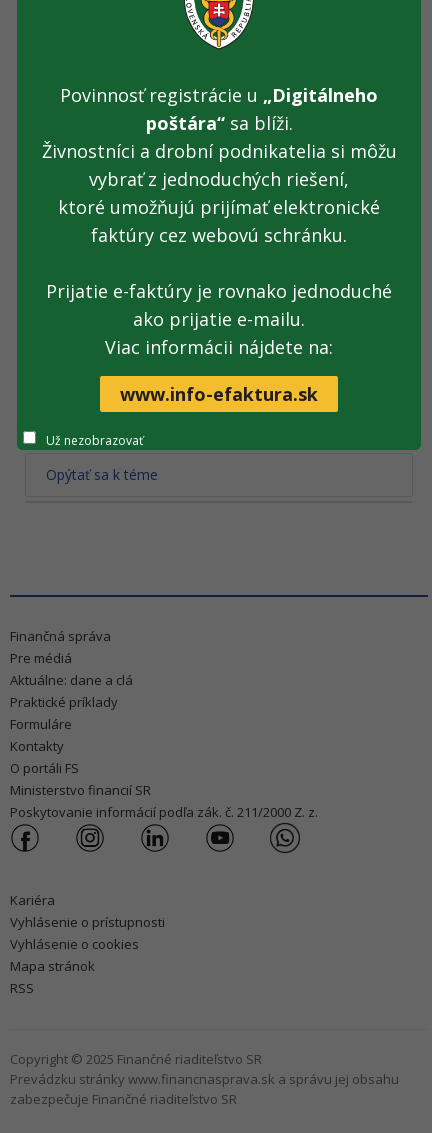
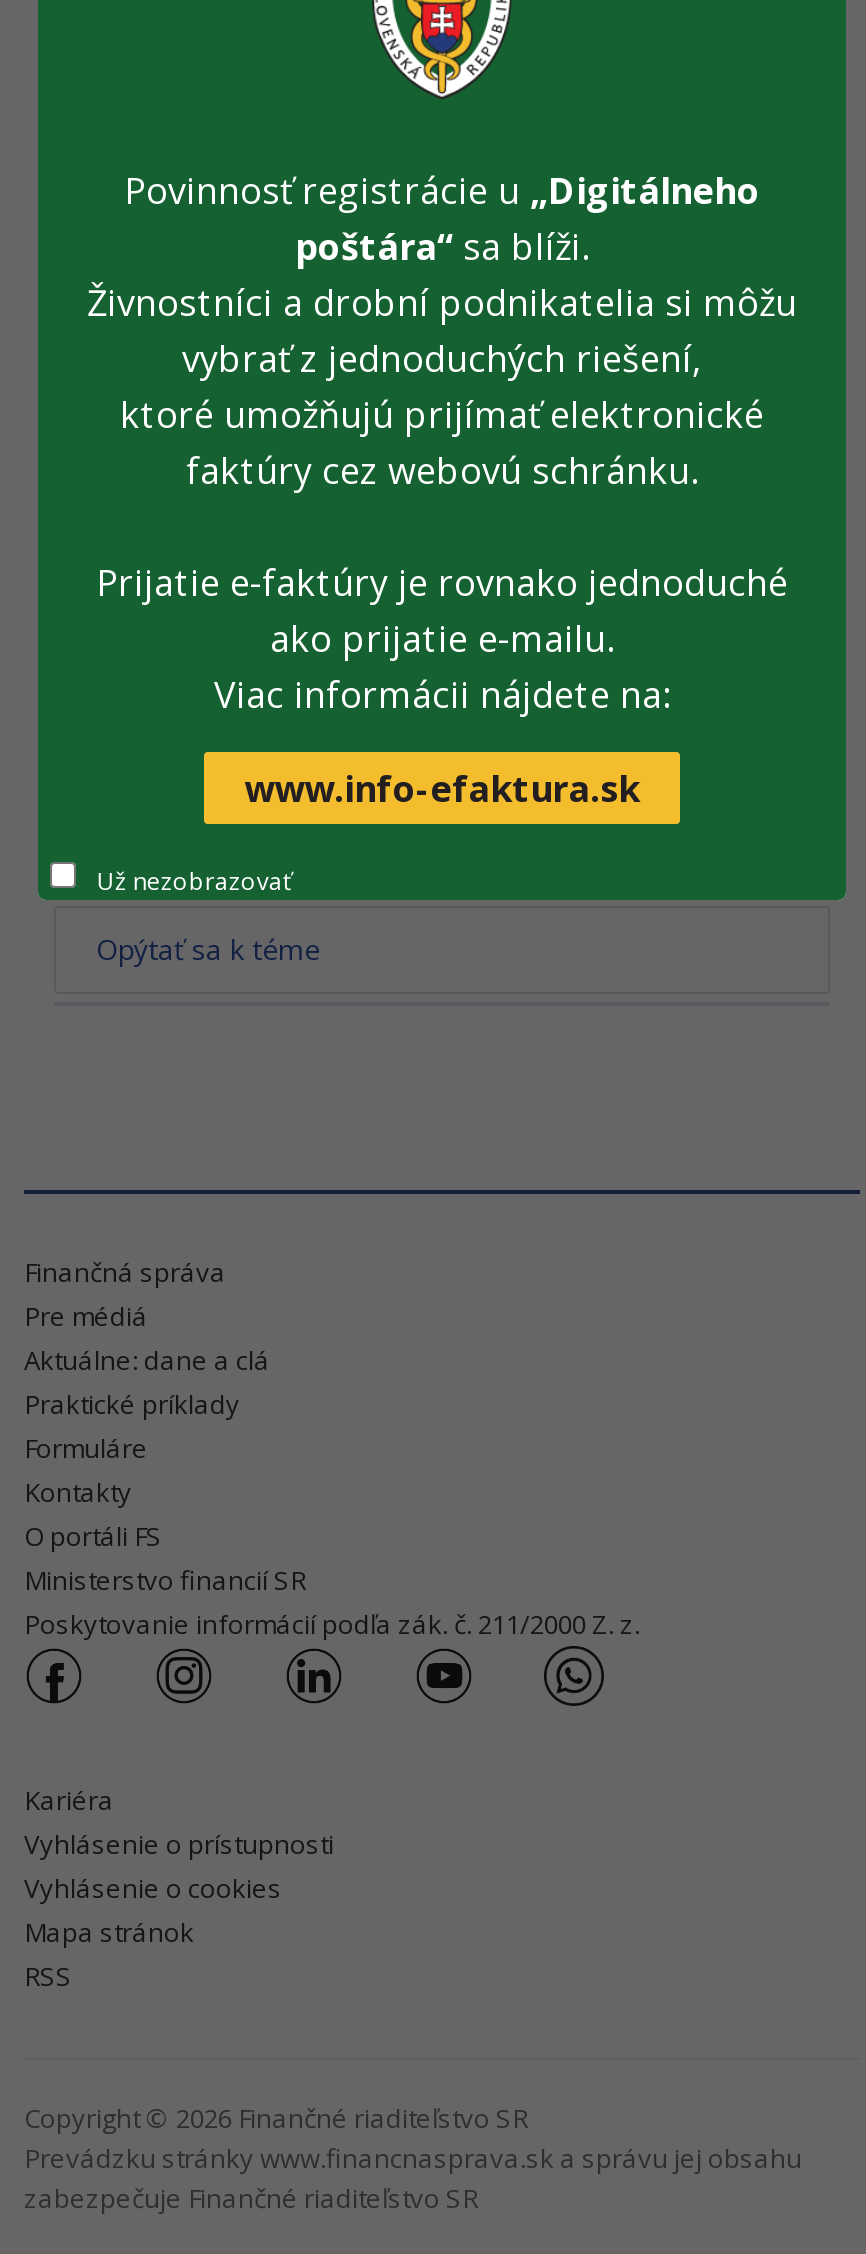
- Copyright © 2025 Finančné riaditeľstvo SR
+ Copyright © 2026 Finančné riaditeľstvo SR
